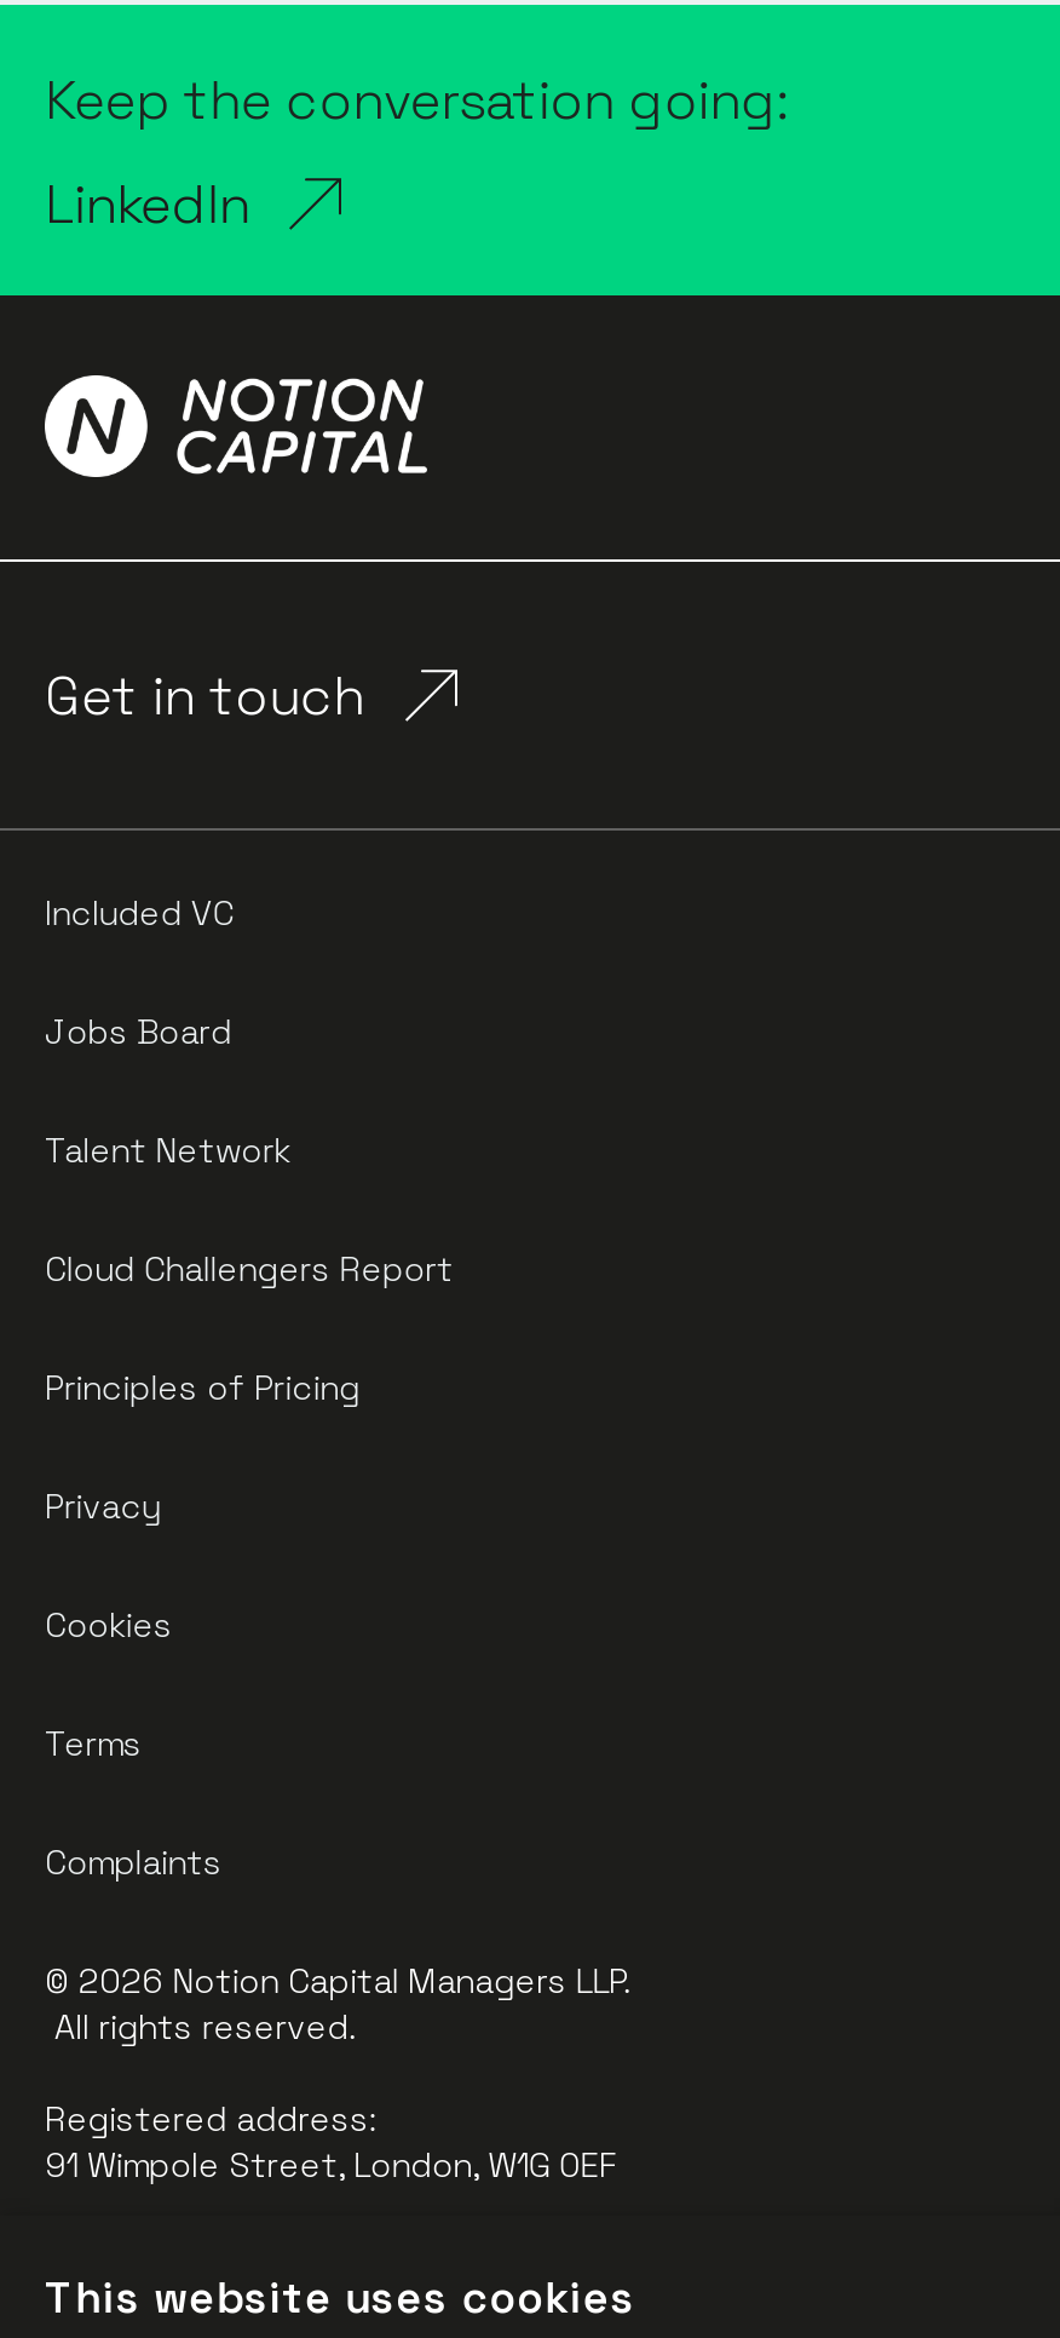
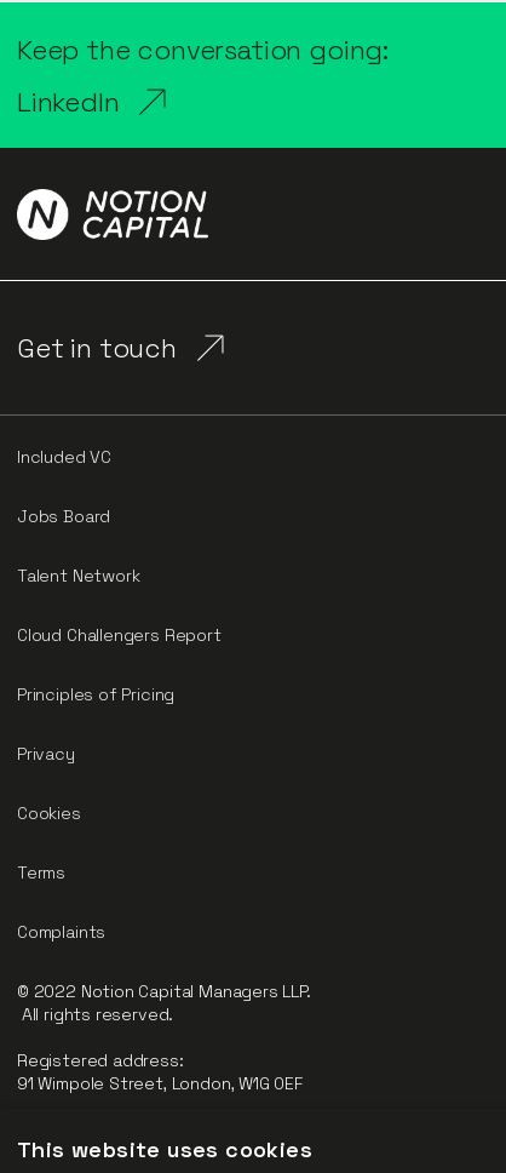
- © 2026 Notion Capital Managers LLP.
+ © 2022 Notion Capital Managers LLP.
